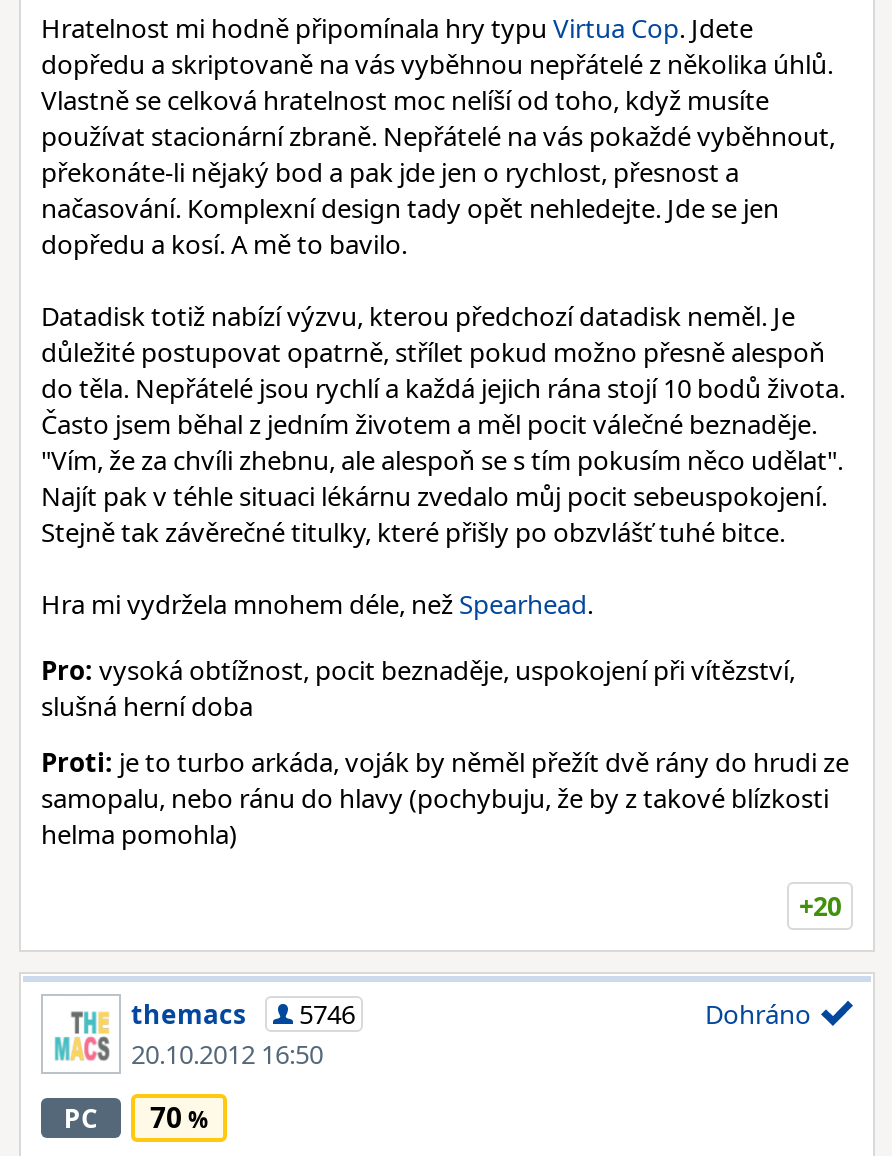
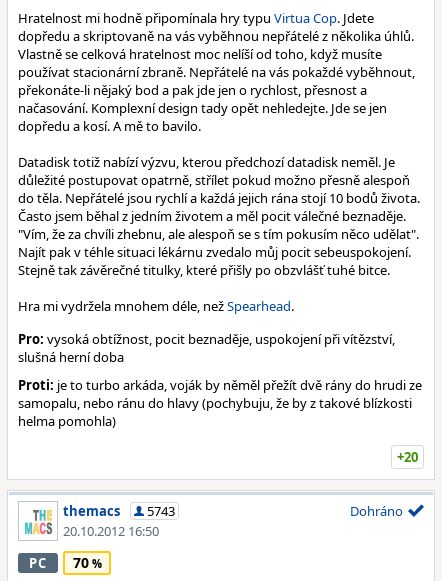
- themacs 5746
+ themacs 5743
